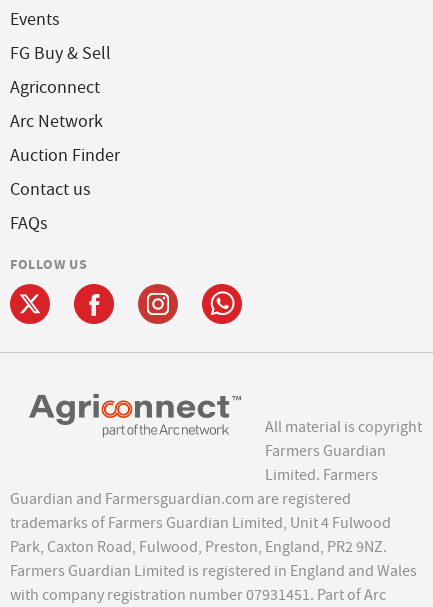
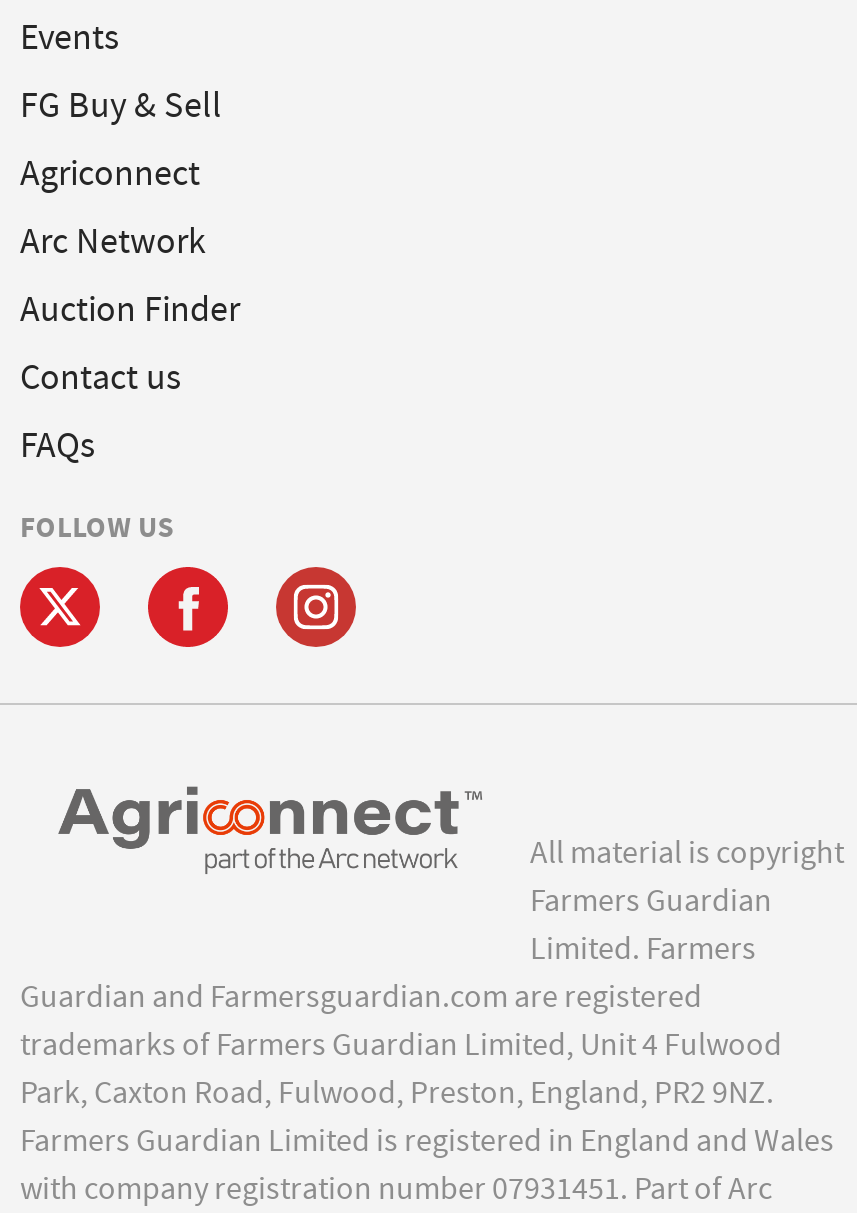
- [image]
